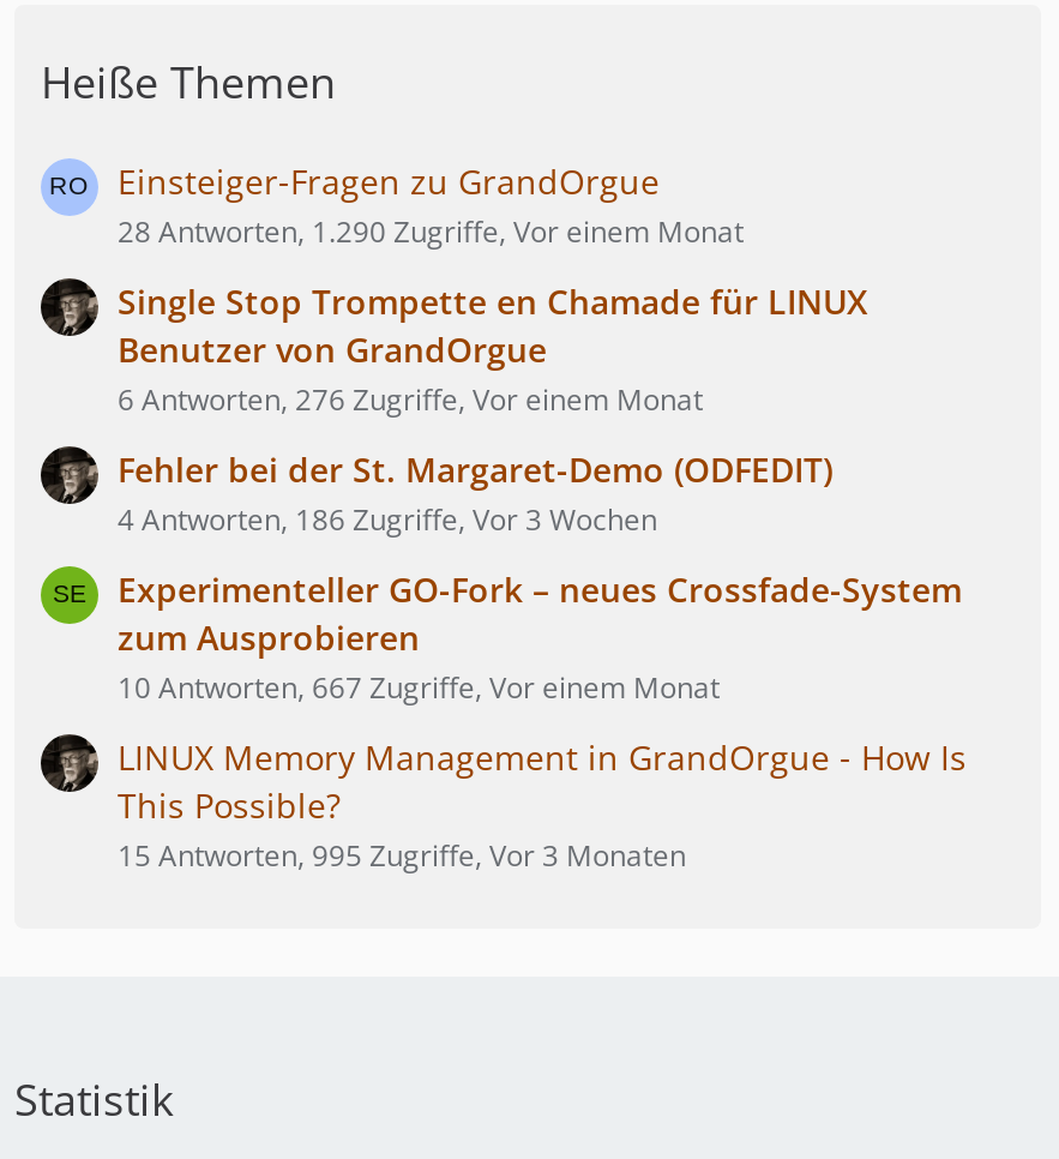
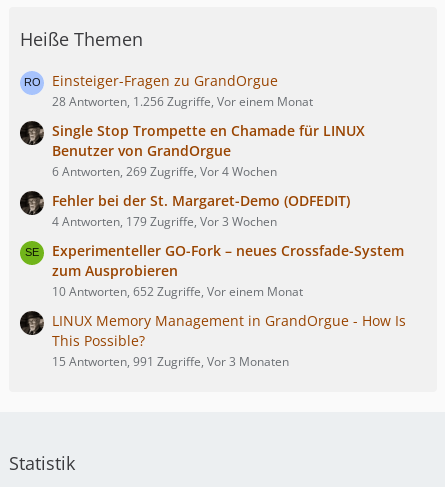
- 28 Antworten, 1.290 Zugriffe, Vor einem Monat
+ 28 Antworten, 1.256 Zugriffe, Vor einem Monat

- 6 Antworten, 276 Zugriffe, Vor einem Monat
+ 6 Antworten, 269 Zugriffe, Vor 4 Wochen

- 4 Antworten, 186 Zugriffe, Vor 3 Wochen
+ 4 Antworten, 179 Zugriffe, Vor 3 Wochen

- 10 Antworten, 667 Zugriffe, Vor einem Monat
+ 10 Antworten, 652 Zugriffe, Vor einem Monat

- 15 Antworten, 995 Zugriffe, Vor 3 Monaten
+ 15 Antworten, 991 Zugriffe, Vor 3 Monaten
